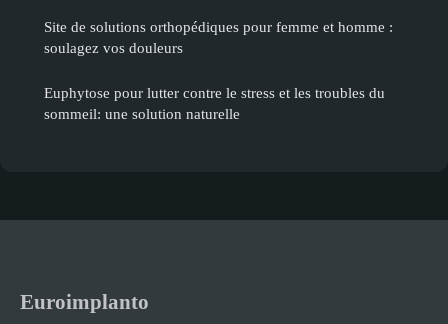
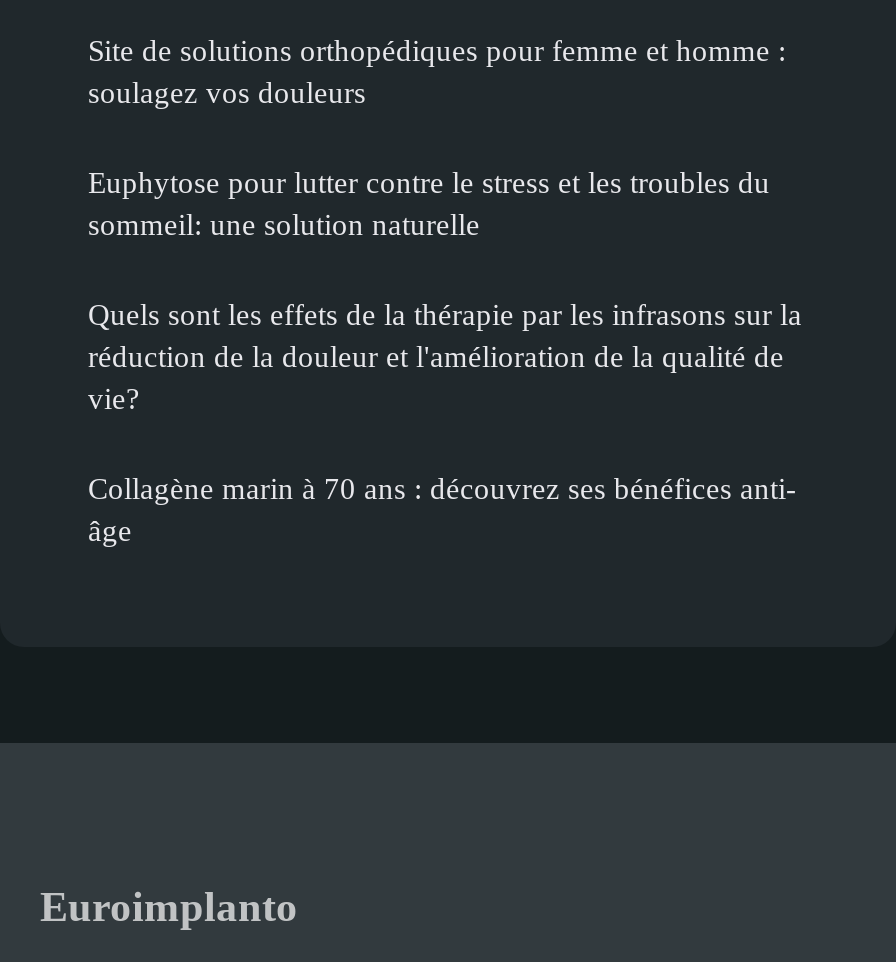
+ Quels sont les effets de la thérapie par les infrasons sur la
+ réduction de la douleur et l'amélioration de la qualité de
+ vie?
+ Collagène marin à 70 ans : découvrez ses bénéfices anti-
+ âge
